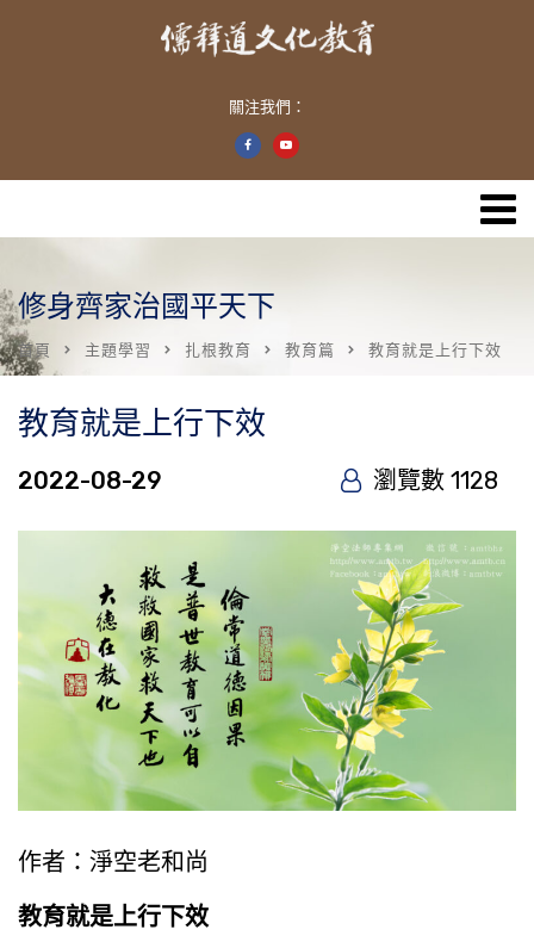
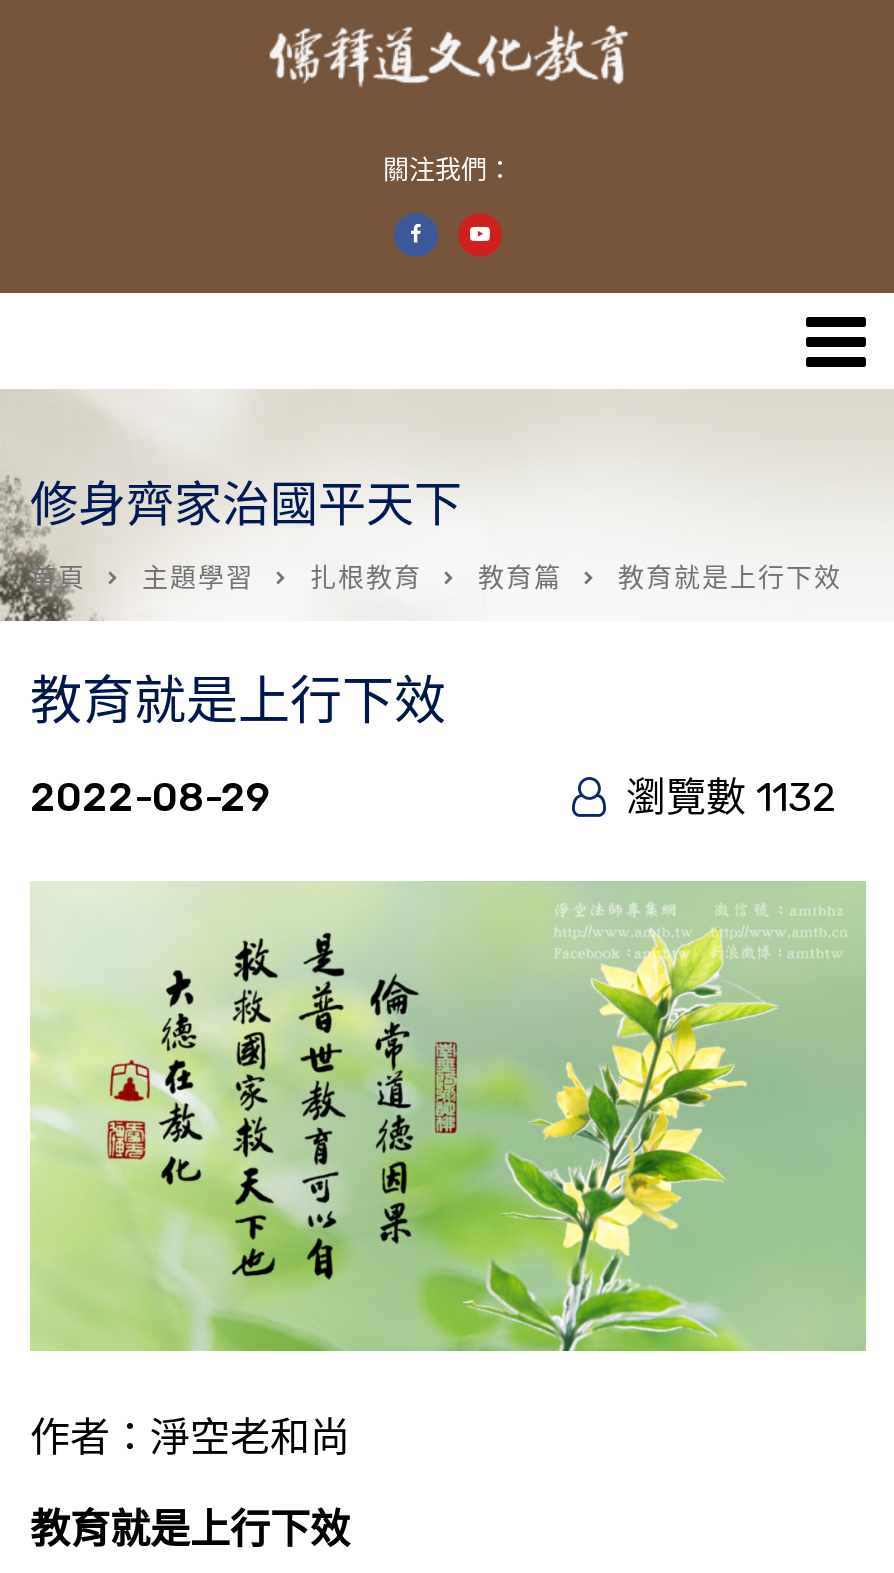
- 瀏覽數 1128
+ 瀏覽數 1132
